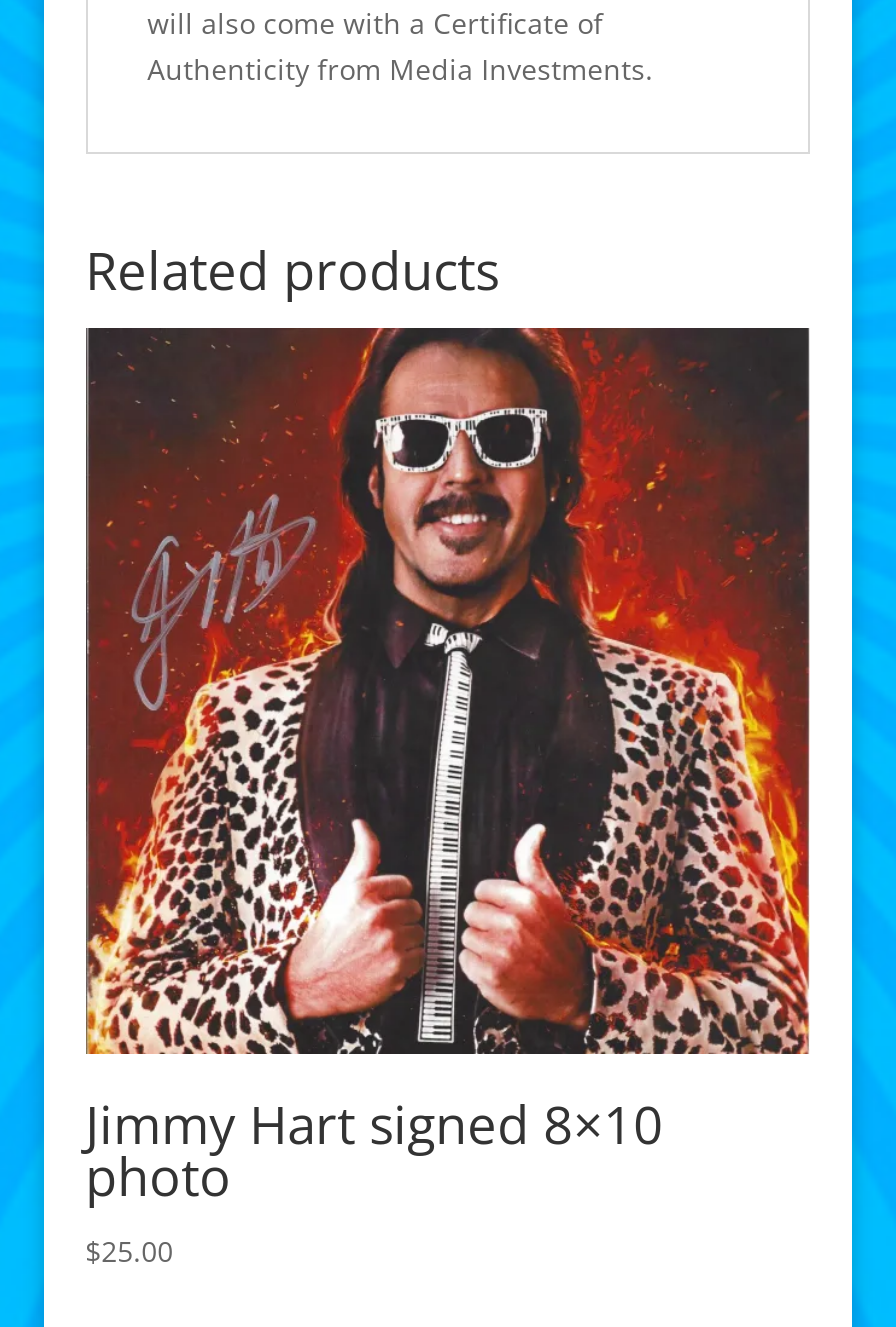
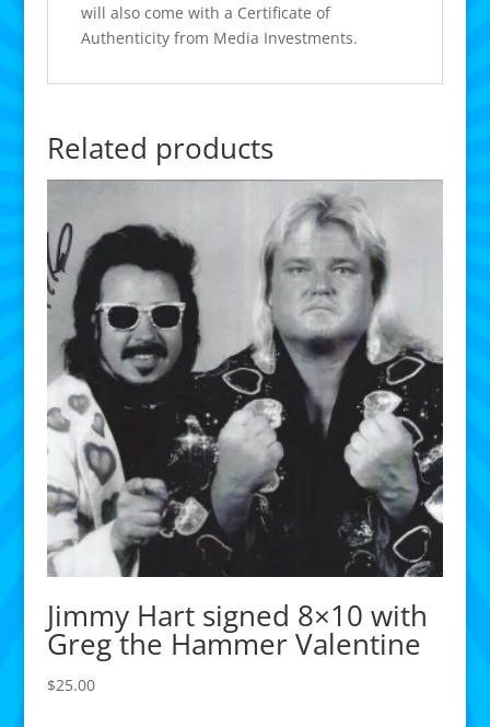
- [image]
- Jimmy Hart signed 8×10
- photo
+ [image]
+ Jimmy Hart signed 8×10 with
+ Greg the Hammer Valentine
